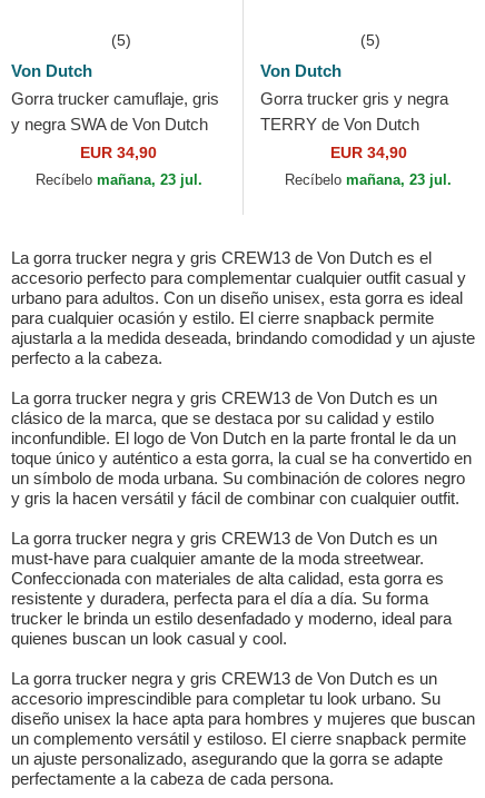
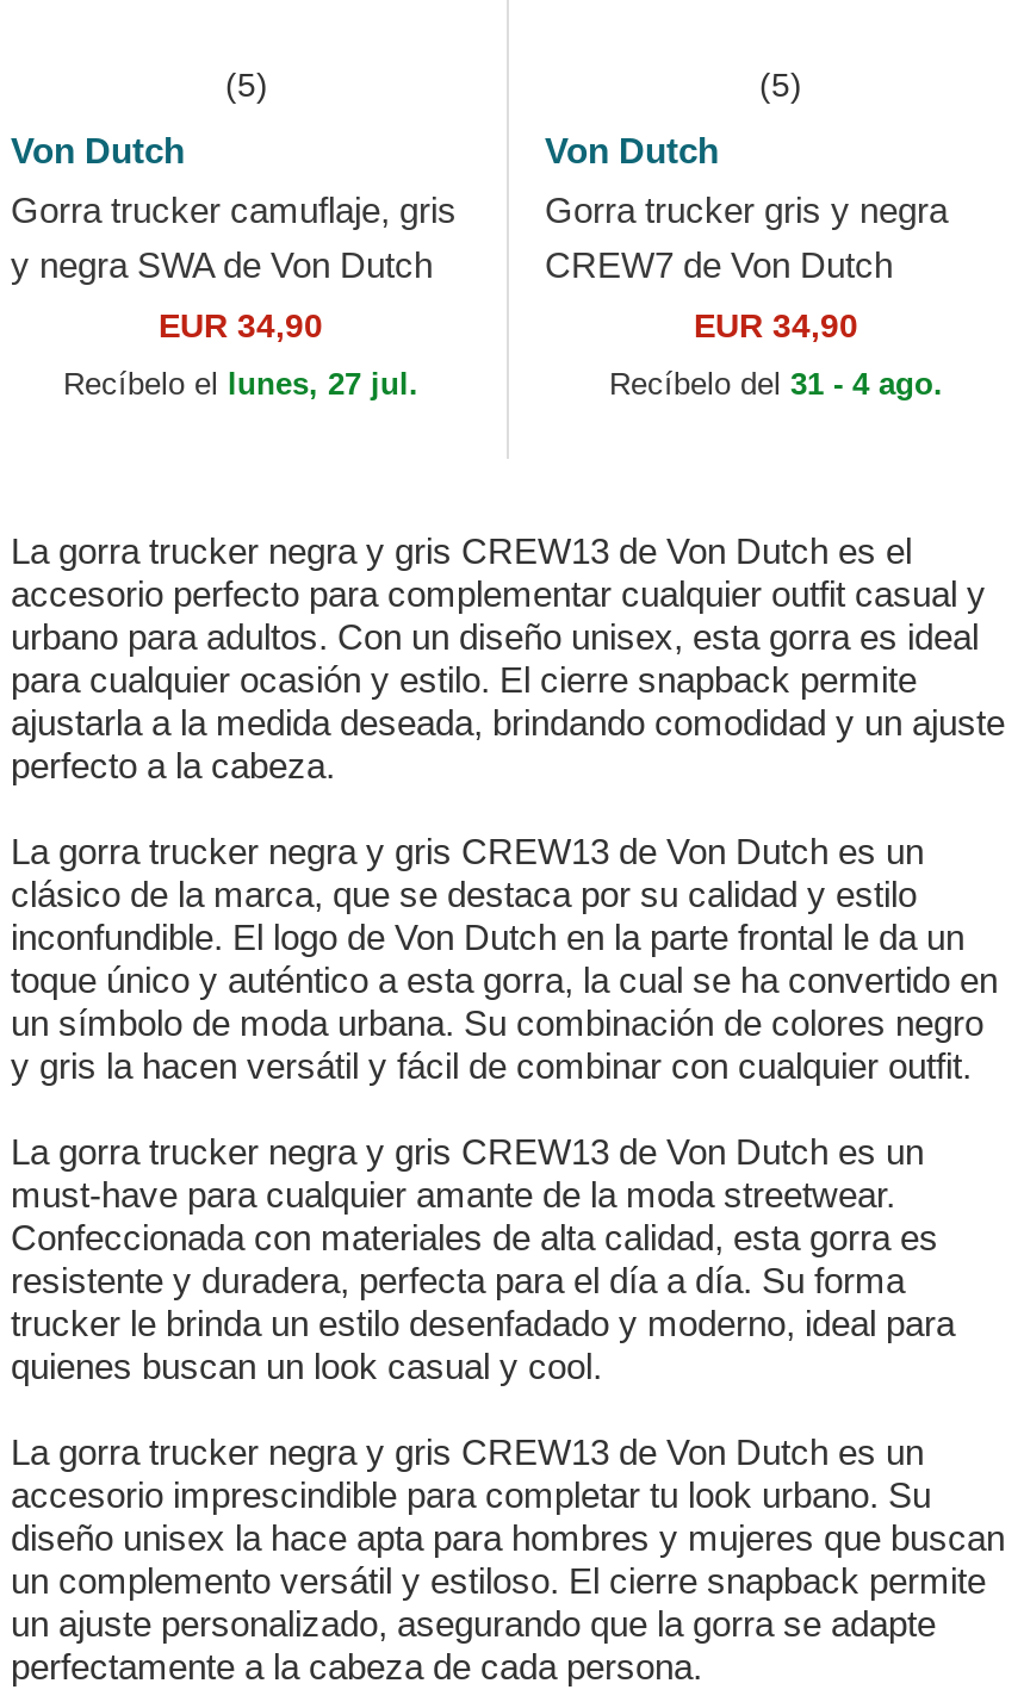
- TERRY de Von Dutch
+ CREW7 de Von Dutch

- Recíbelo mañana, 23 jul.
+ Recíbelo el lunes, 27 jul.

- Recíbelo mañana, 23 jul.
+ Recíbelo del 31 - 4 ago.
